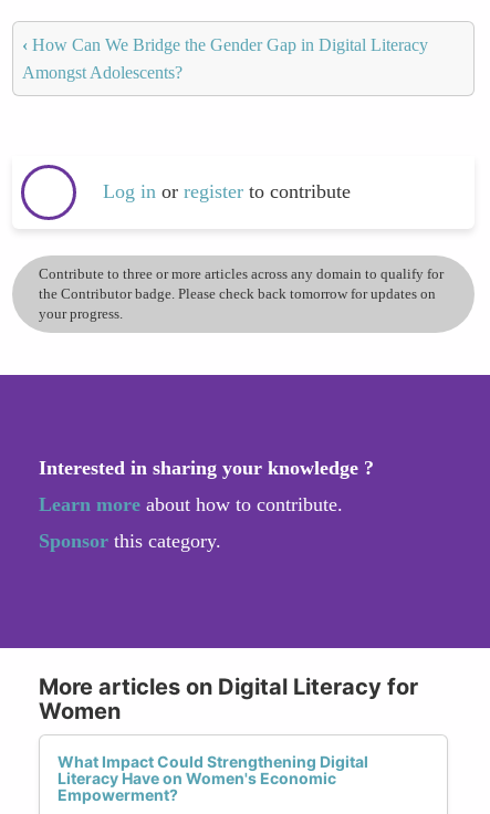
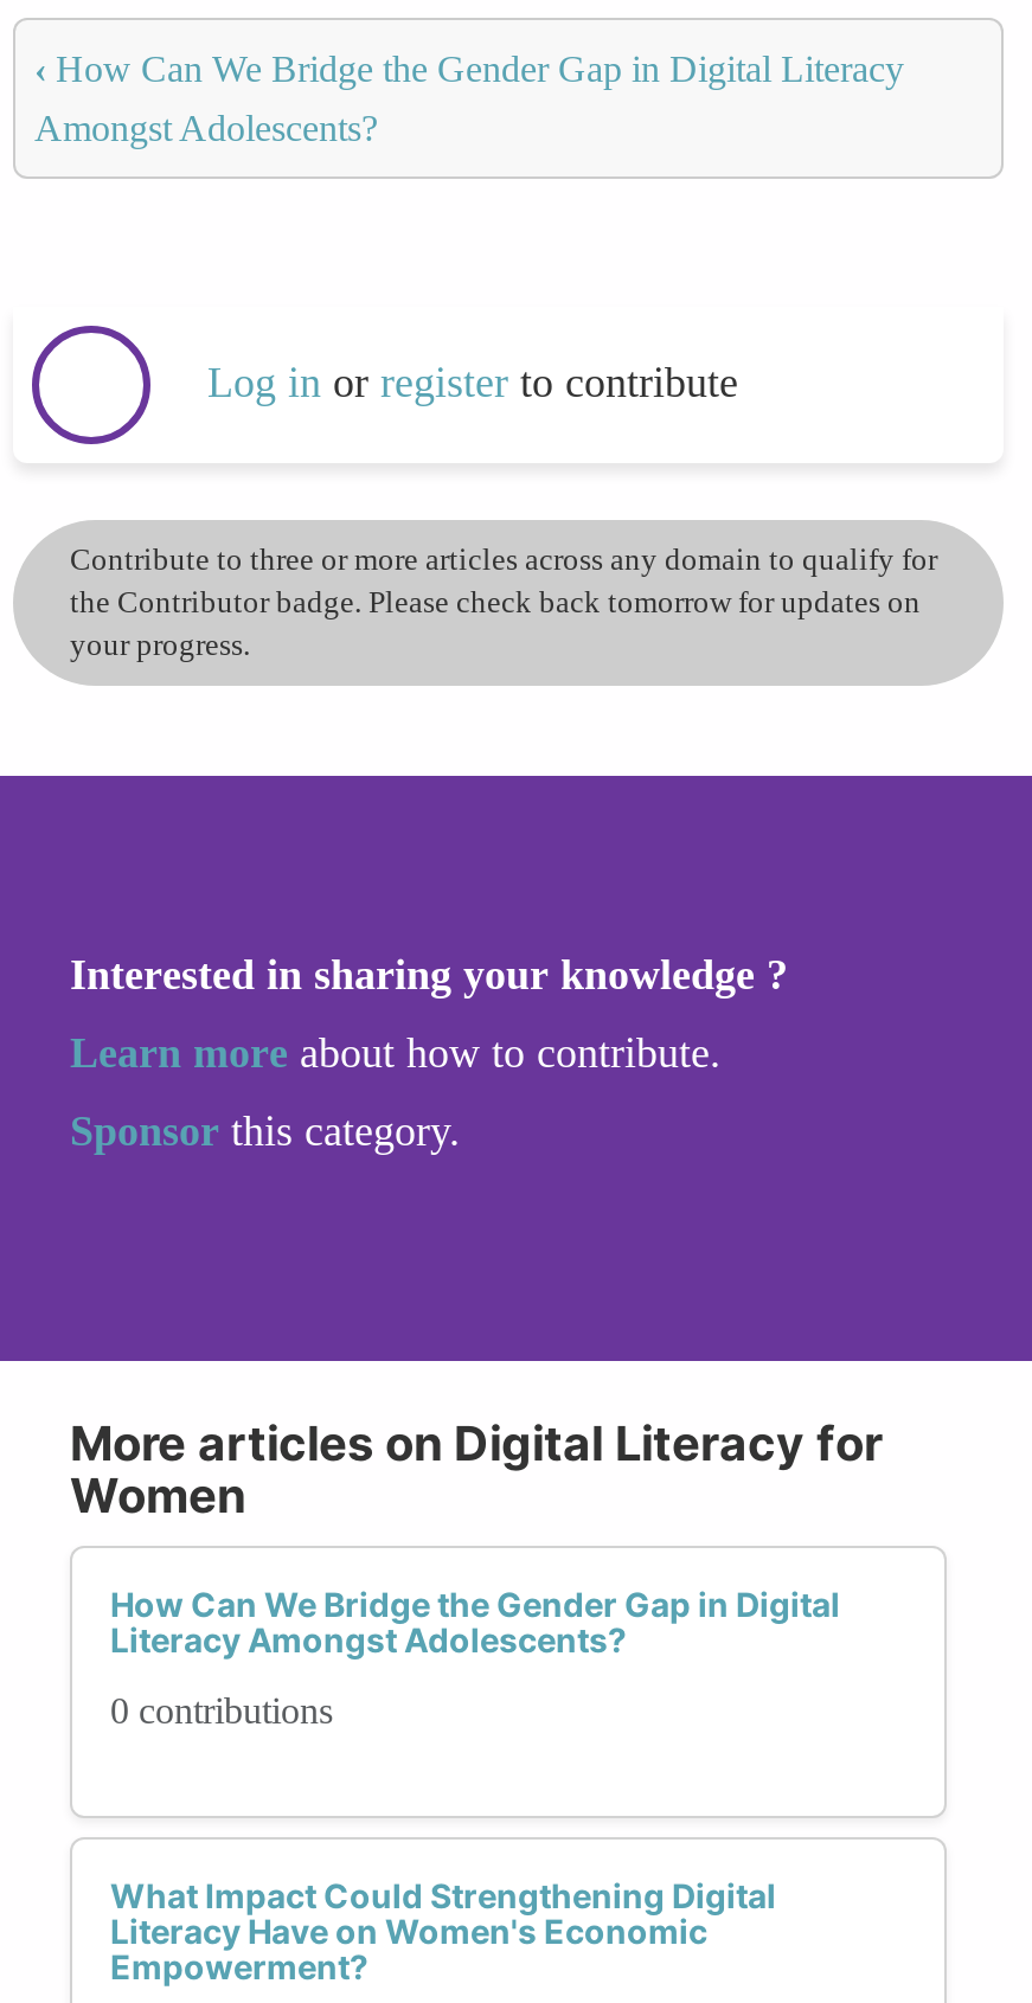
+ How Can We Bridge the Gender Gap in Digital
+ Literacy Amongst Adolescents?
+ 0 contributions
